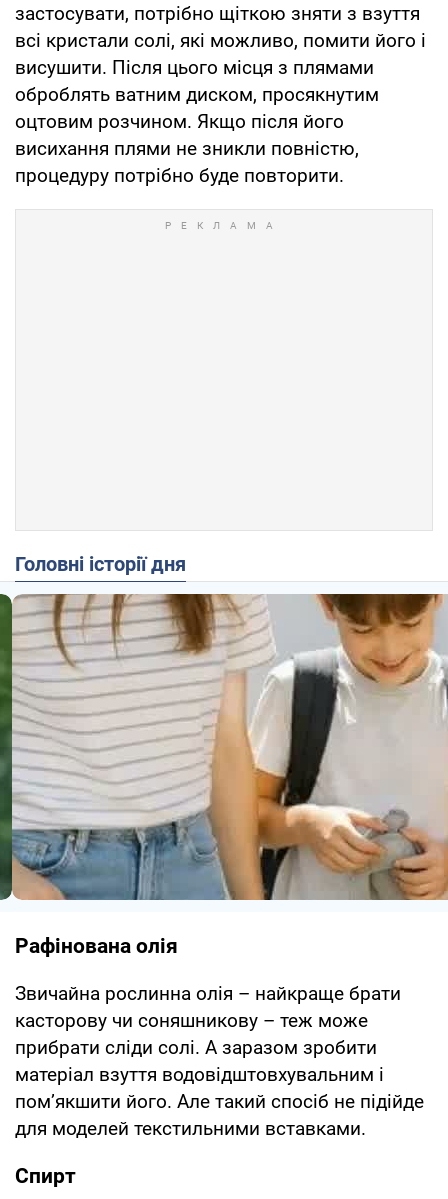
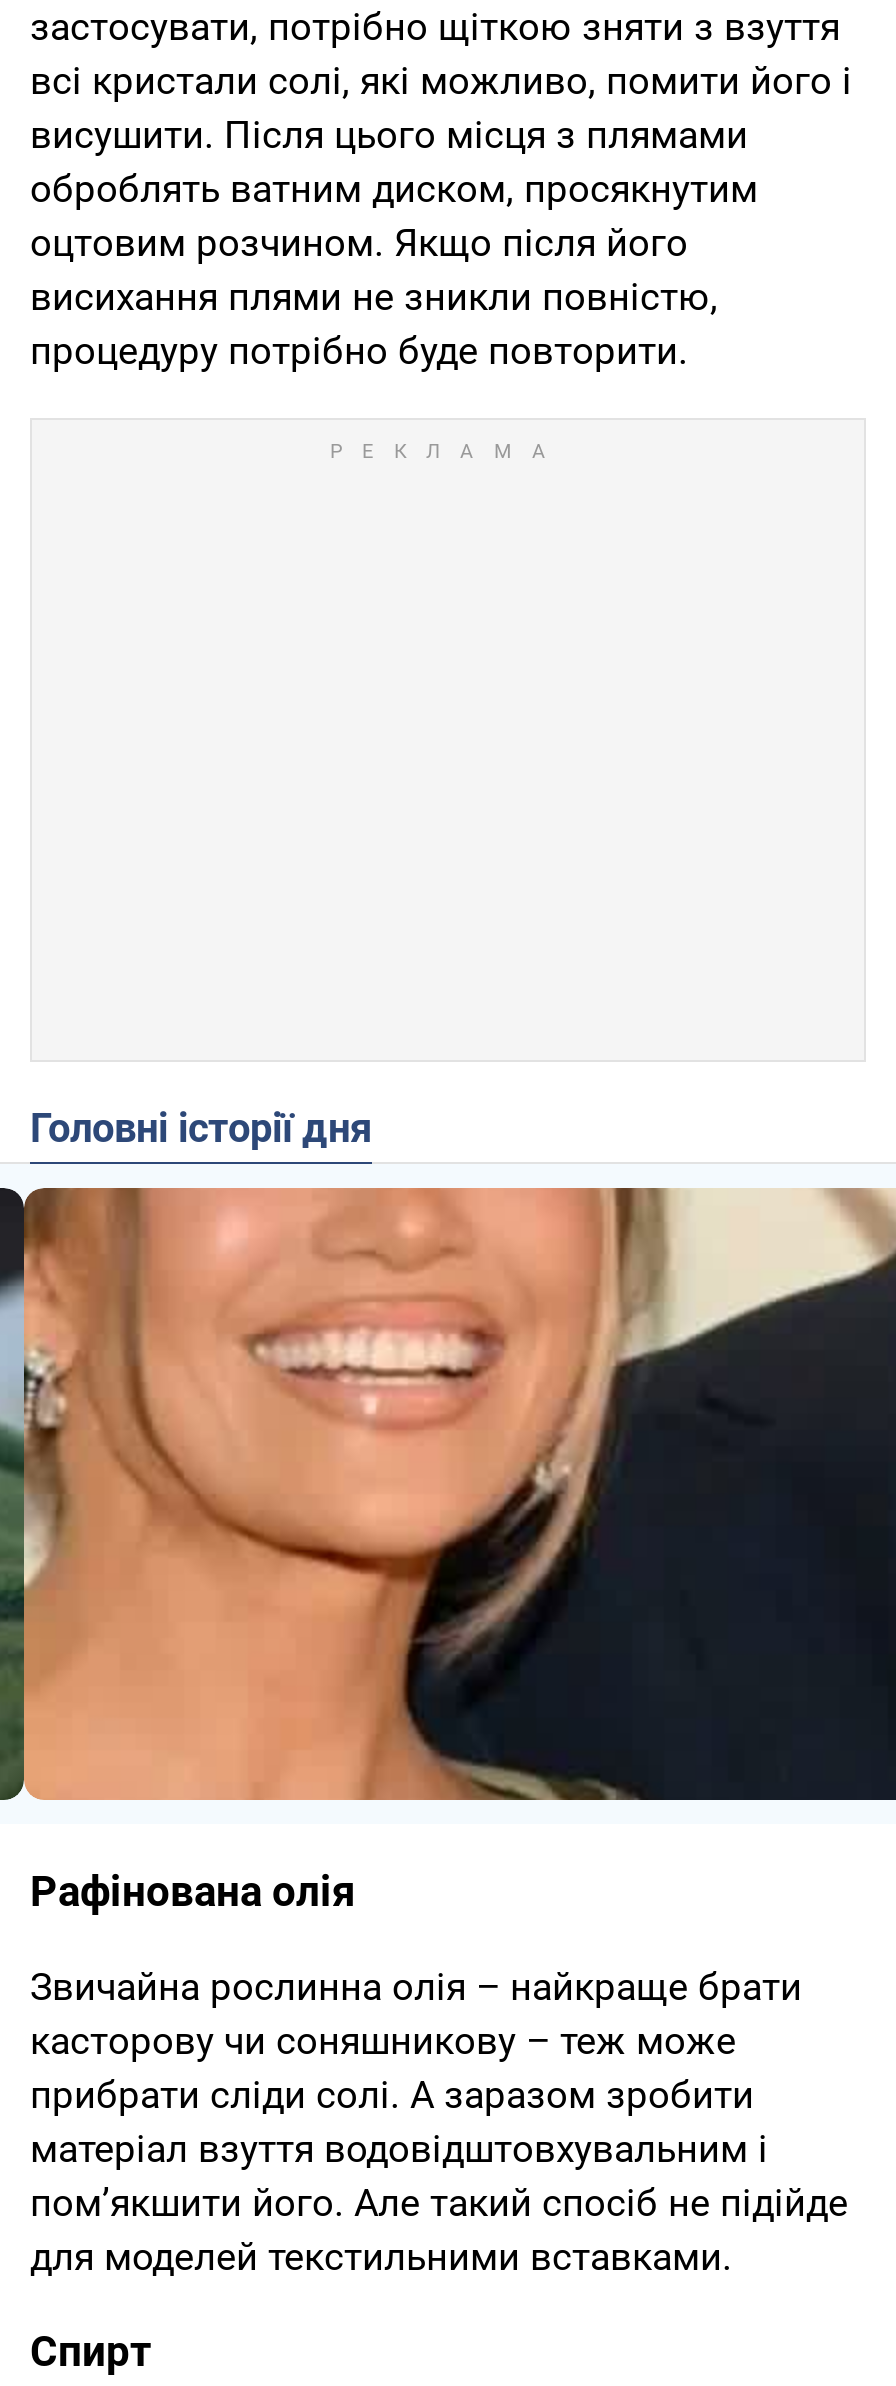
- [image]
+ [image]
